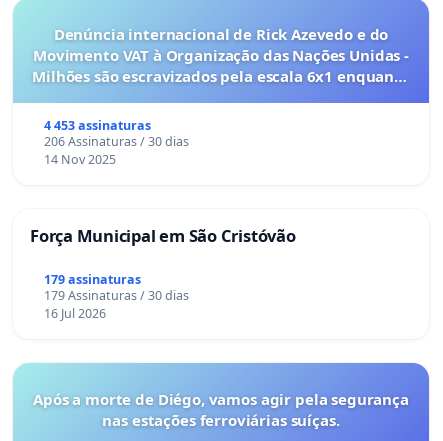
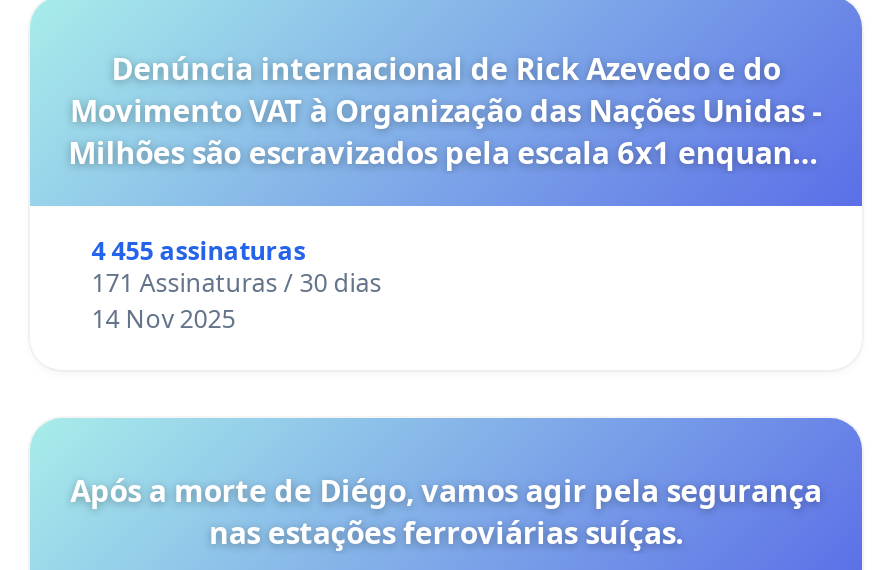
- 4 453 assinaturas
+ 4 455 assinaturas

- 206 Assinaturas / 30 dias
+ 171 Assinaturas / 30 dias

- Força Municipal em São Cristóvão
- 179 assinaturas
- 179 Assinaturas / 30 dias
- 16 Jul 2026
